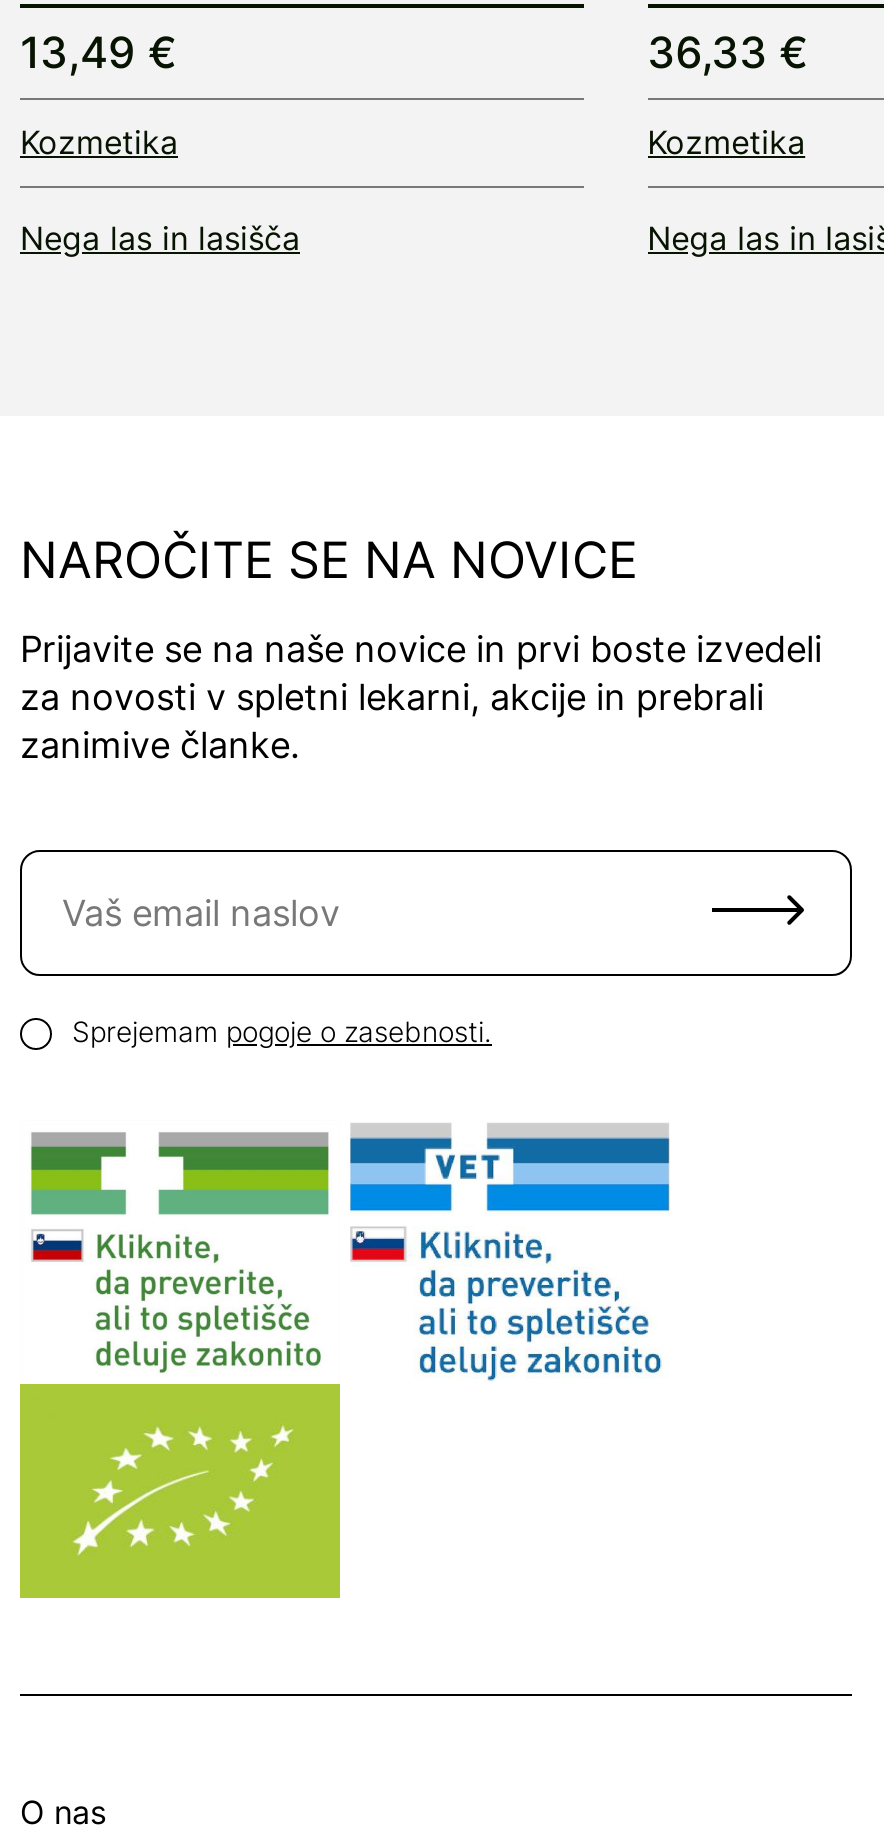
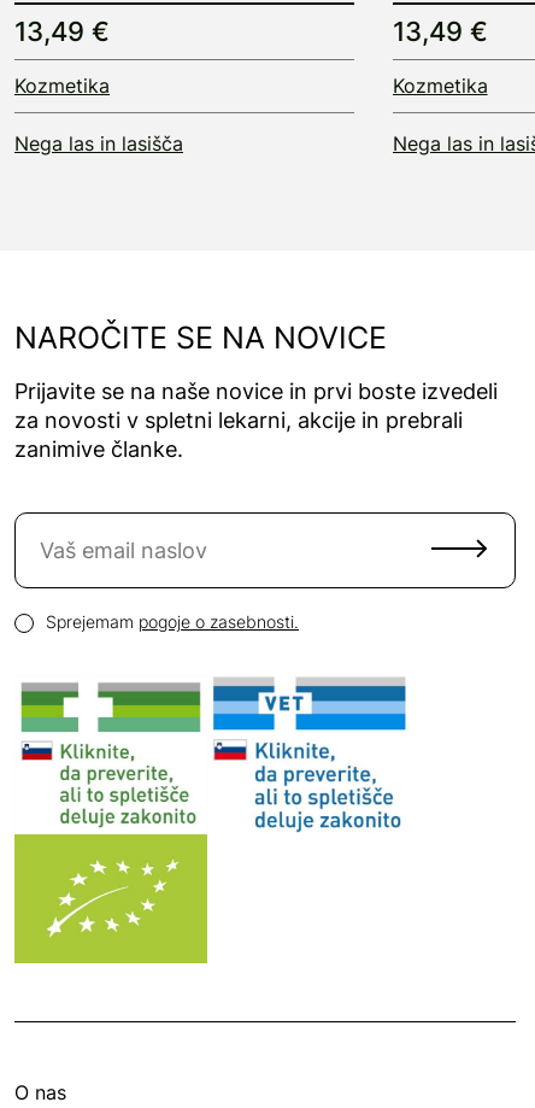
- 36,33 €
+ 13,49 €
